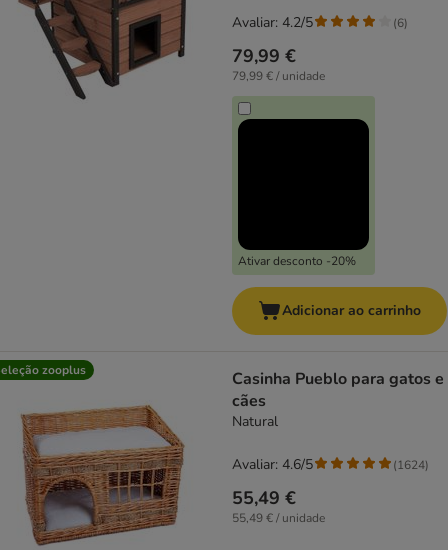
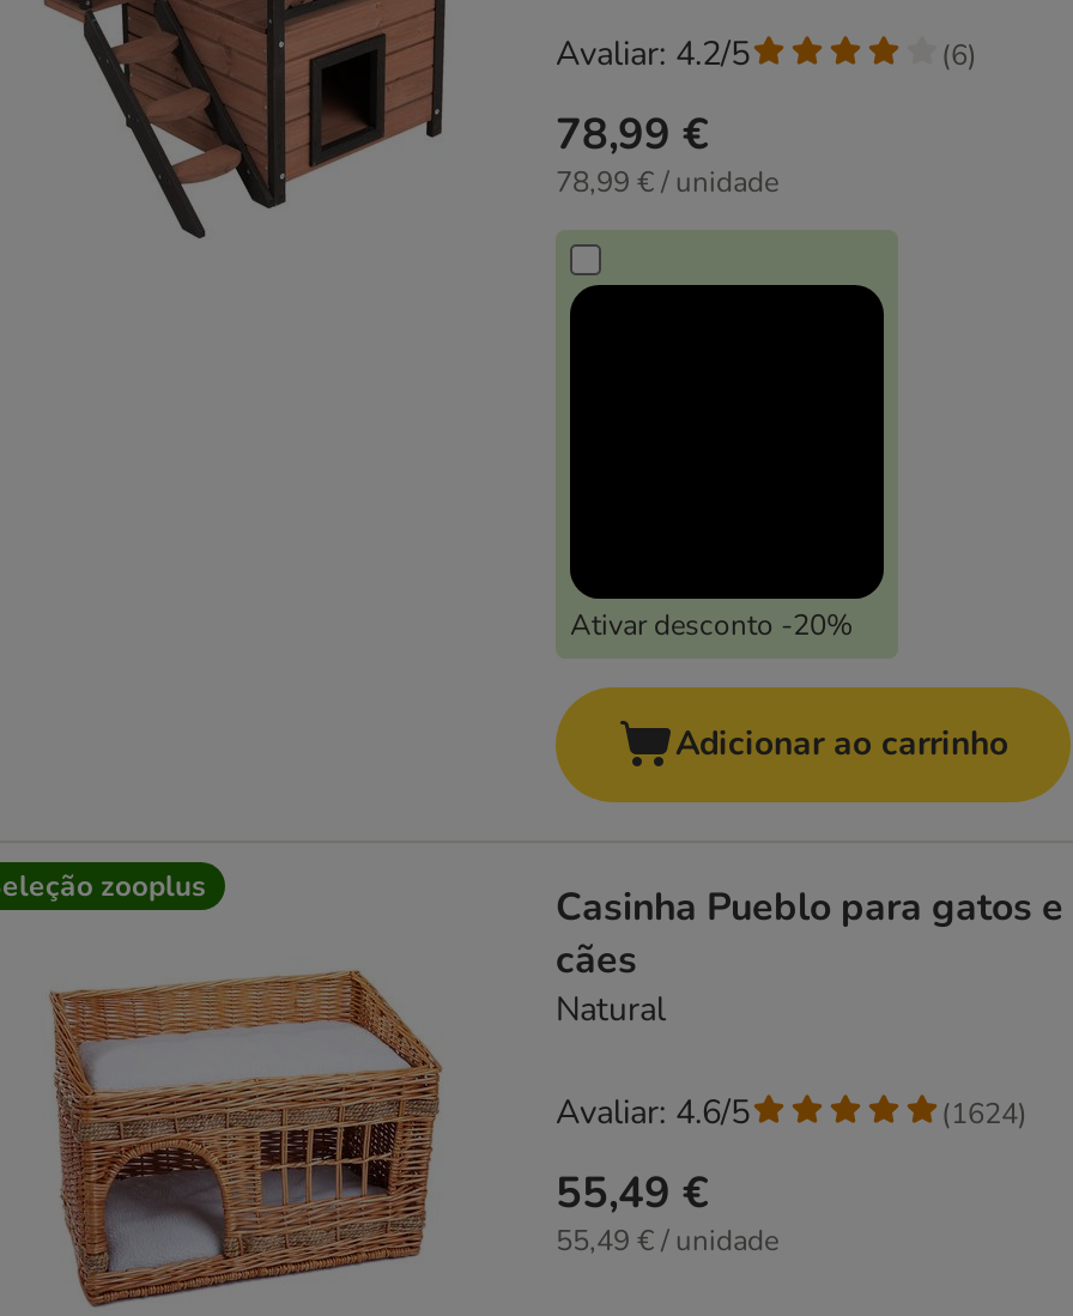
- 79,99 €
+ 78,99 €

- 79,99 € / unidade
+ 78,99 € / unidade
